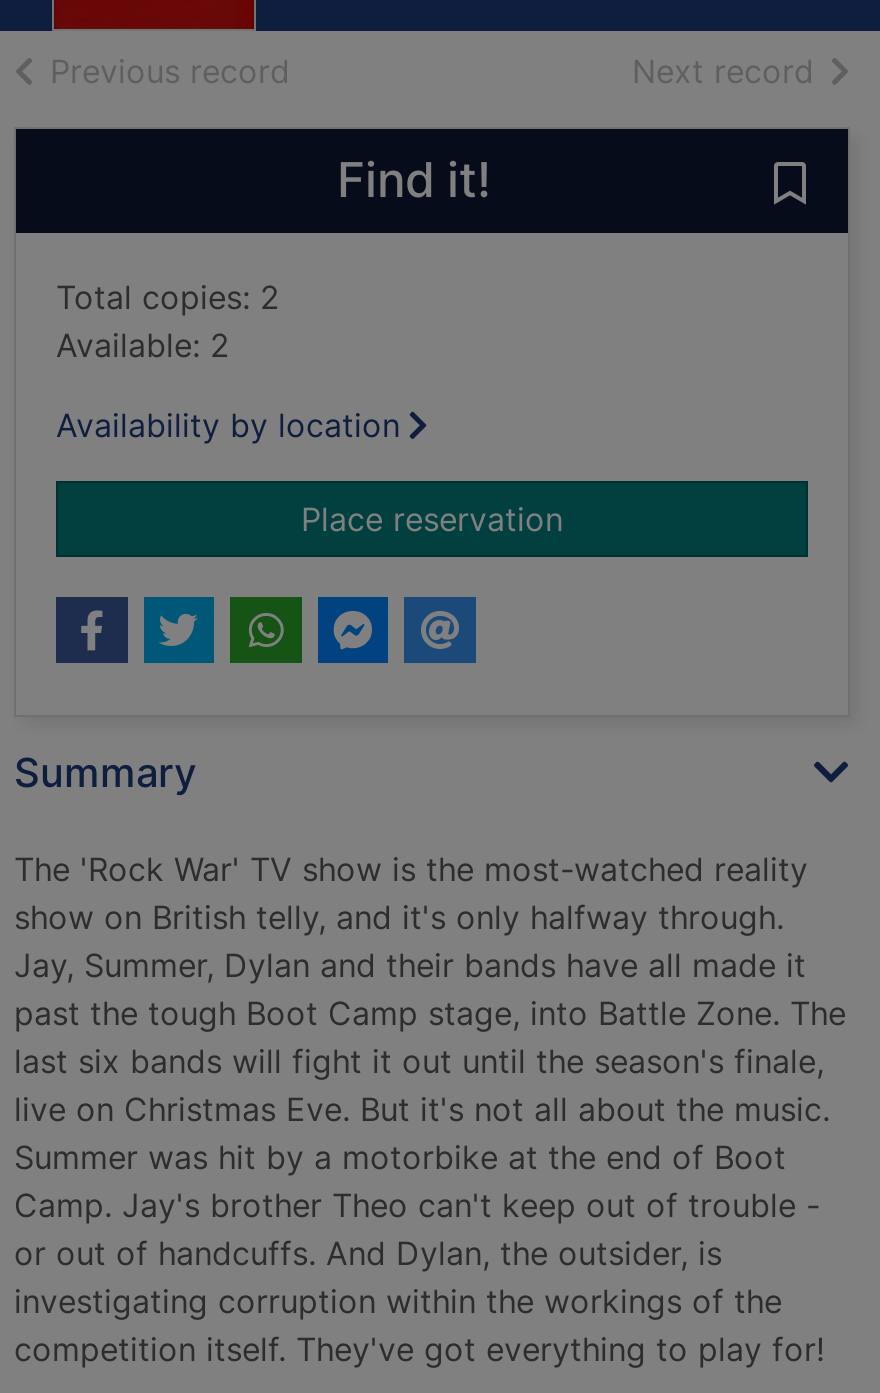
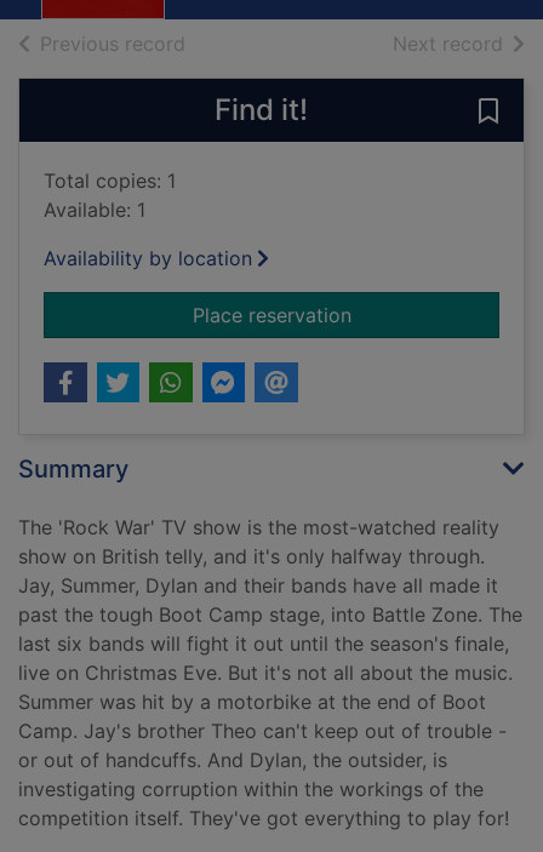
- Total copies: 2
+ Total copies: 1

- Available: 2
+ Available: 1
